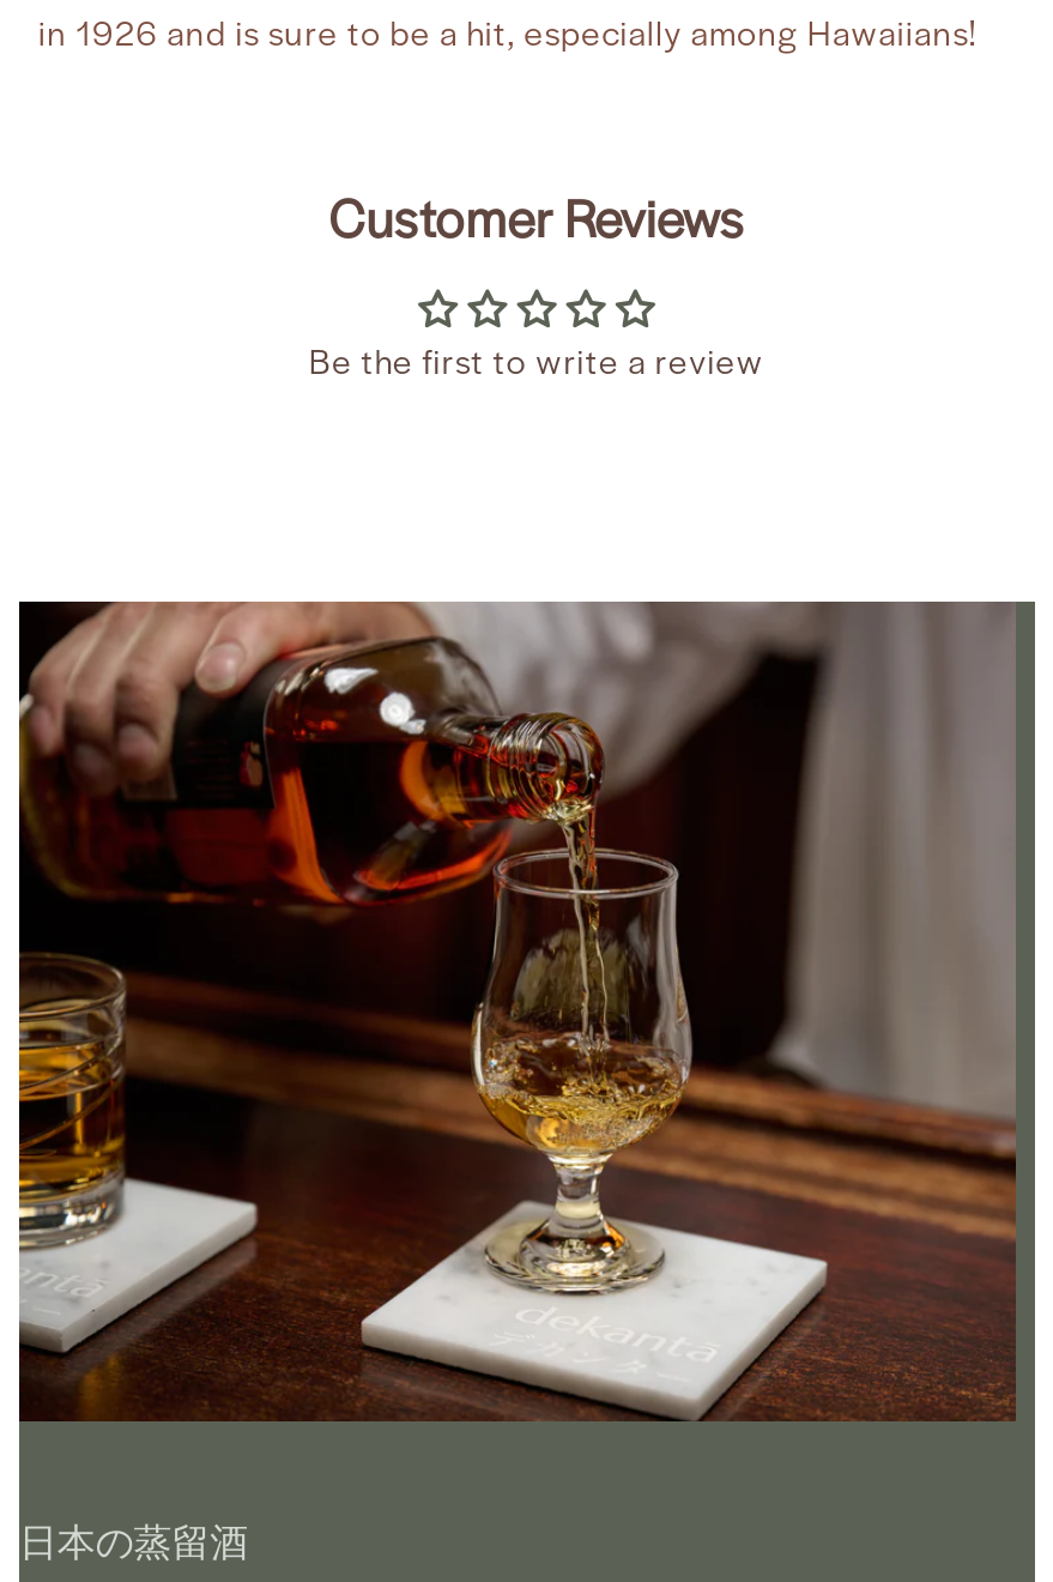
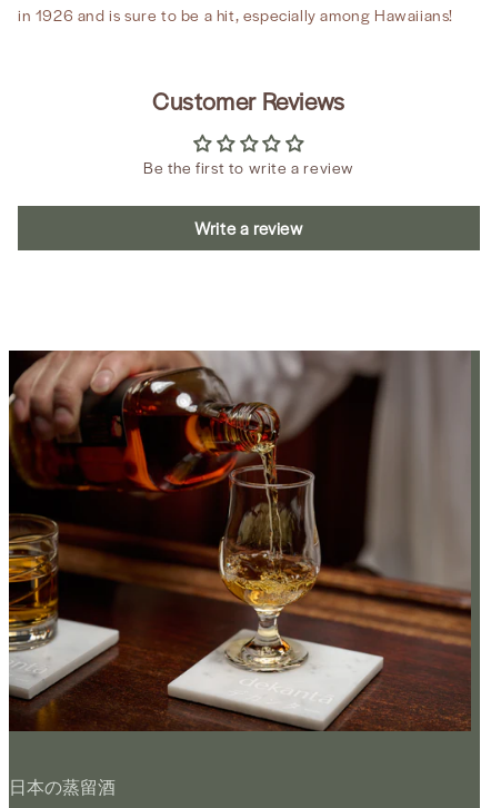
+ Write a review
